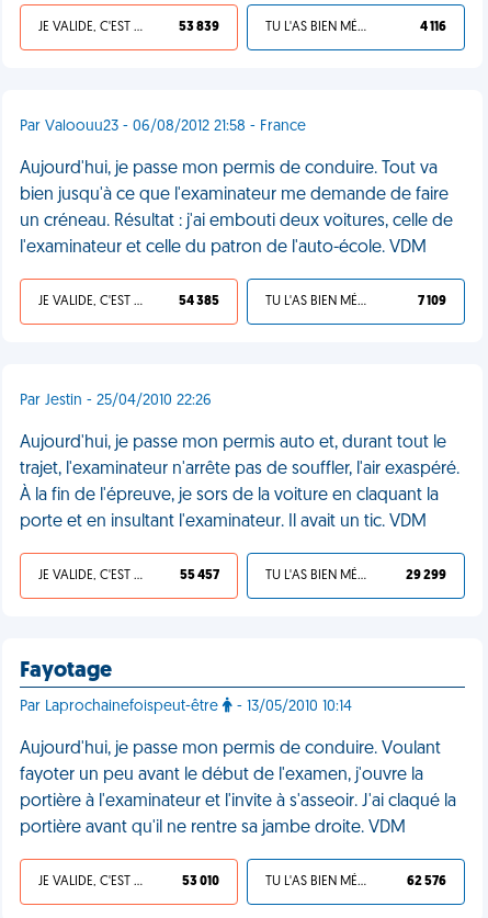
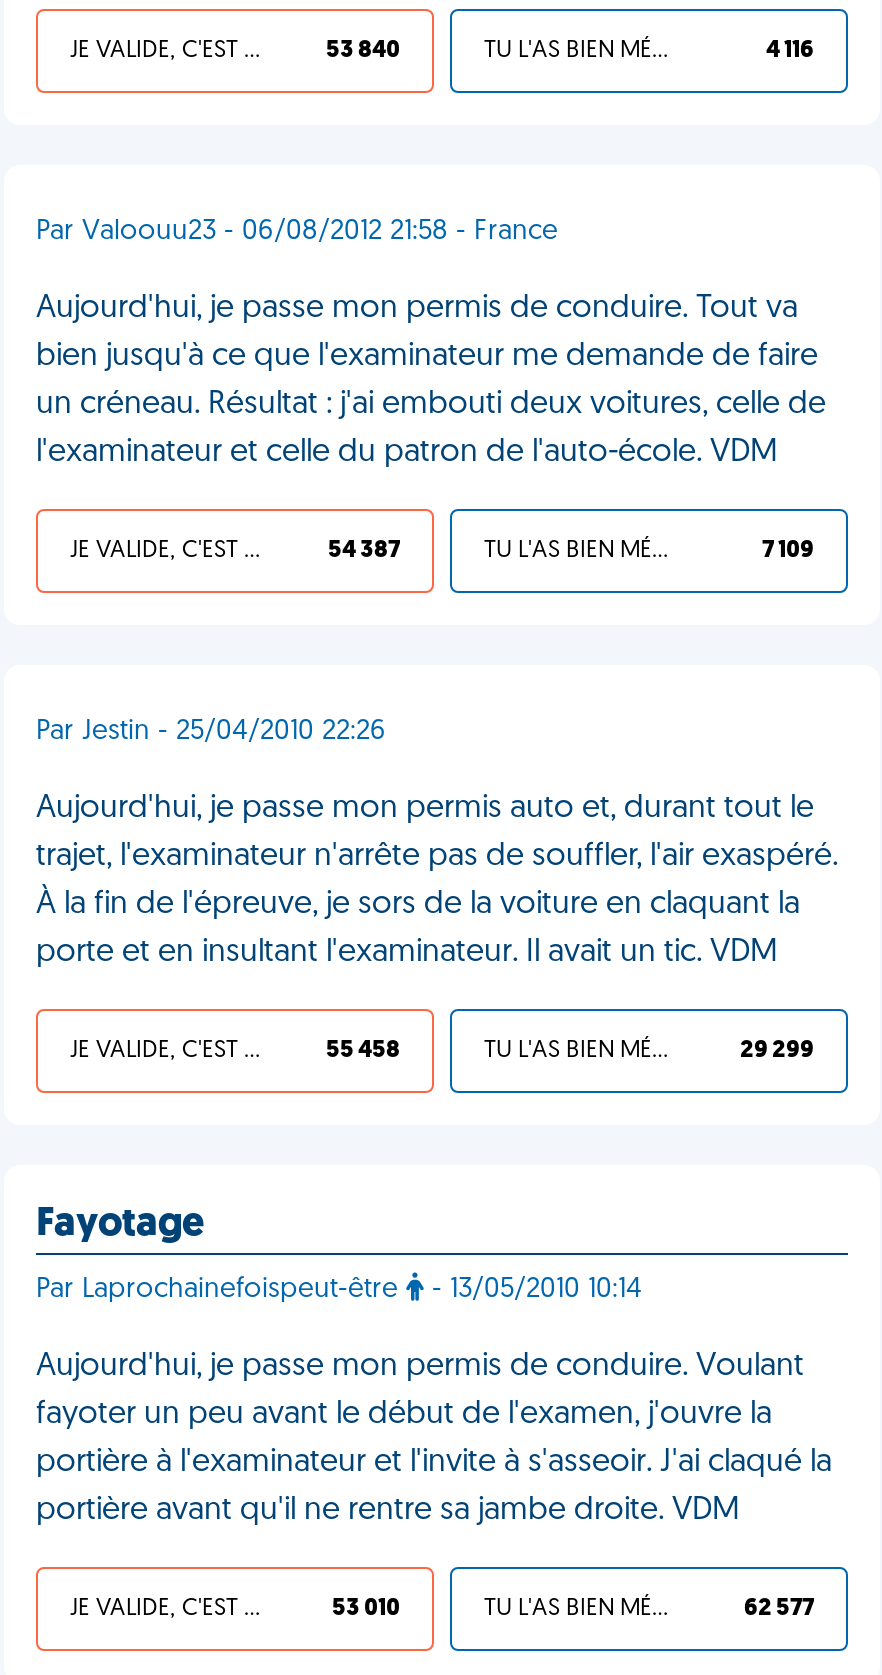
- 53 839
+ 53 840

- 54 385
+ 54 387

- 55 457
+ 55 458

- 62 576
+ 62 577
